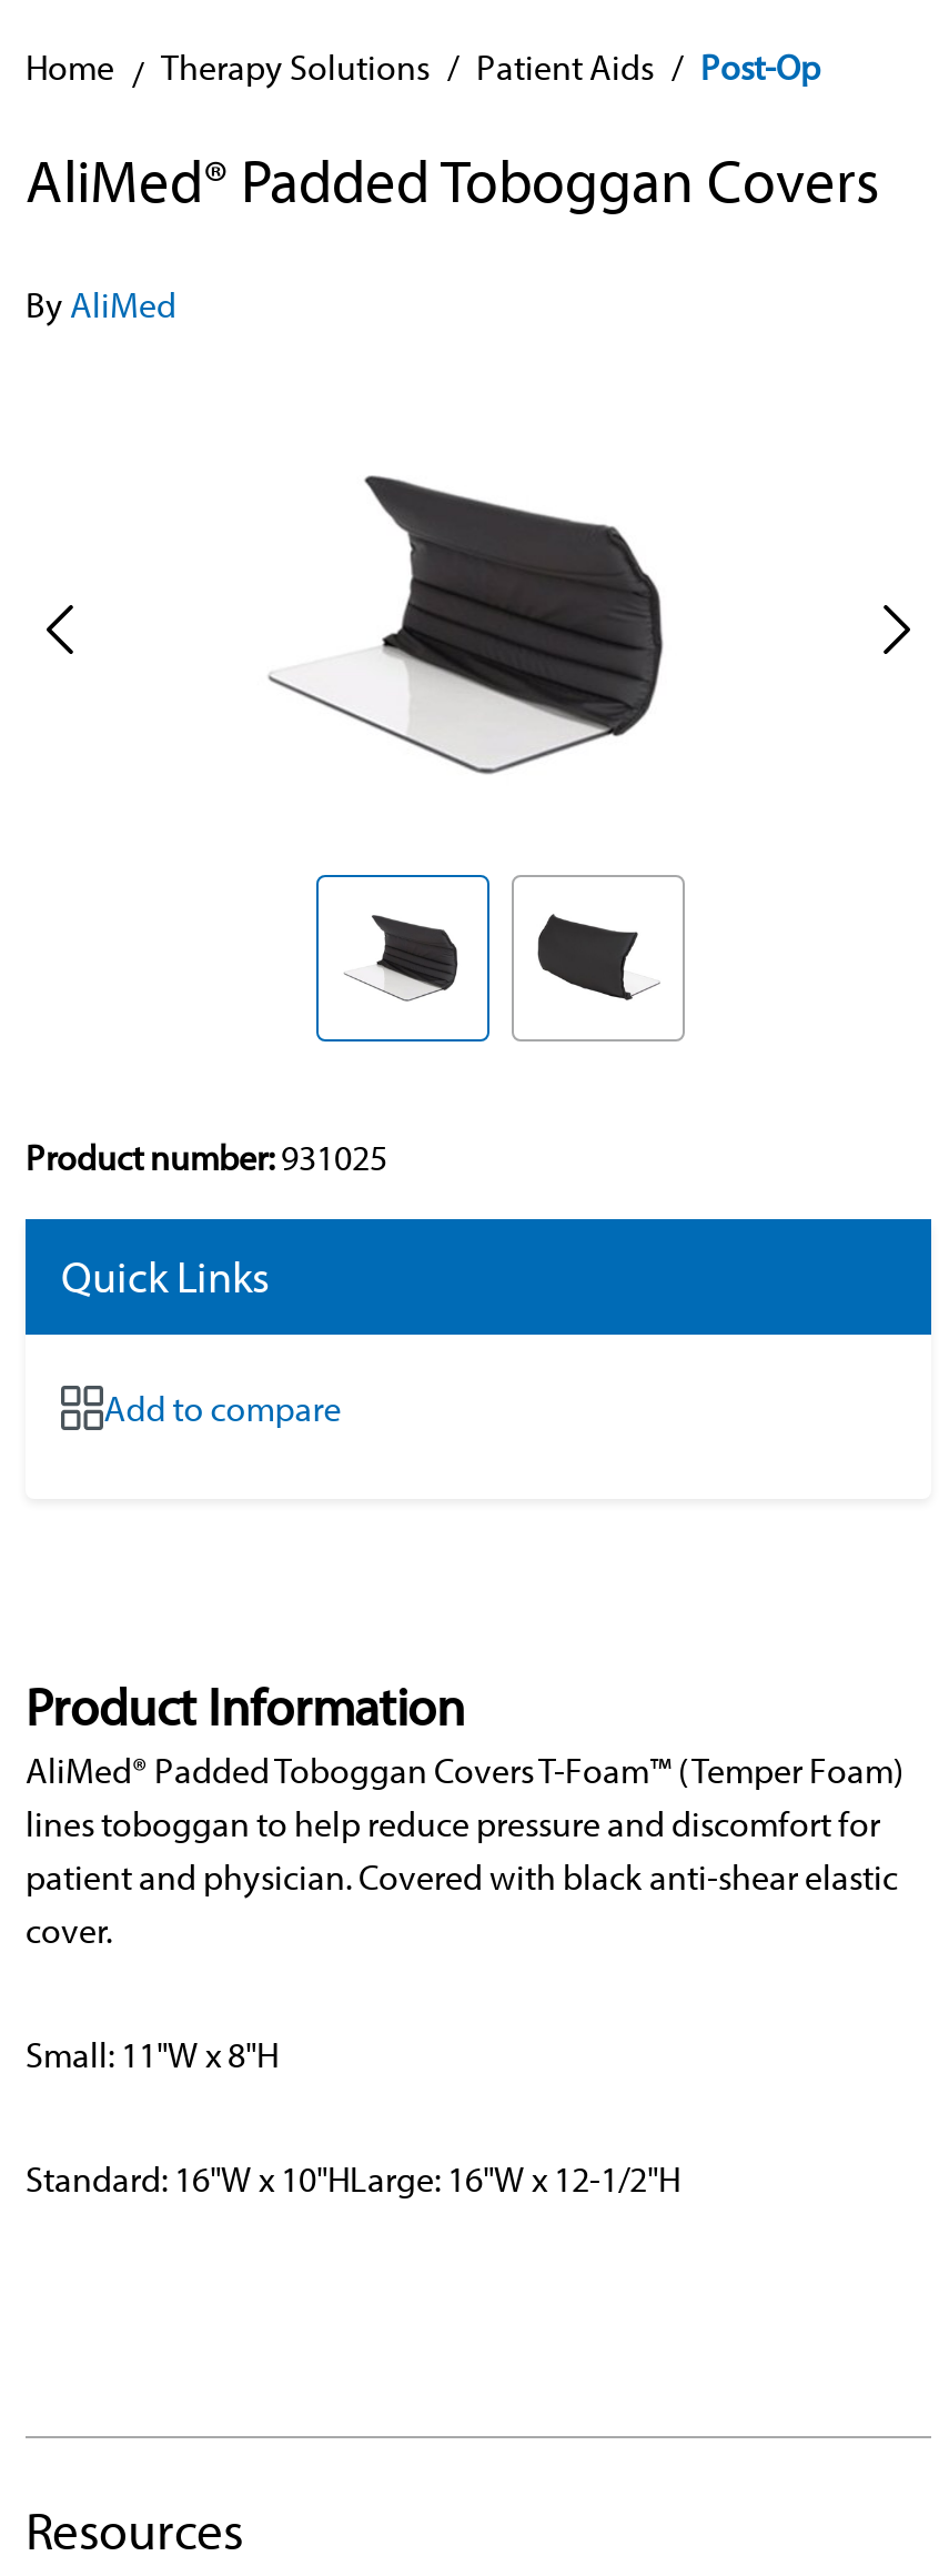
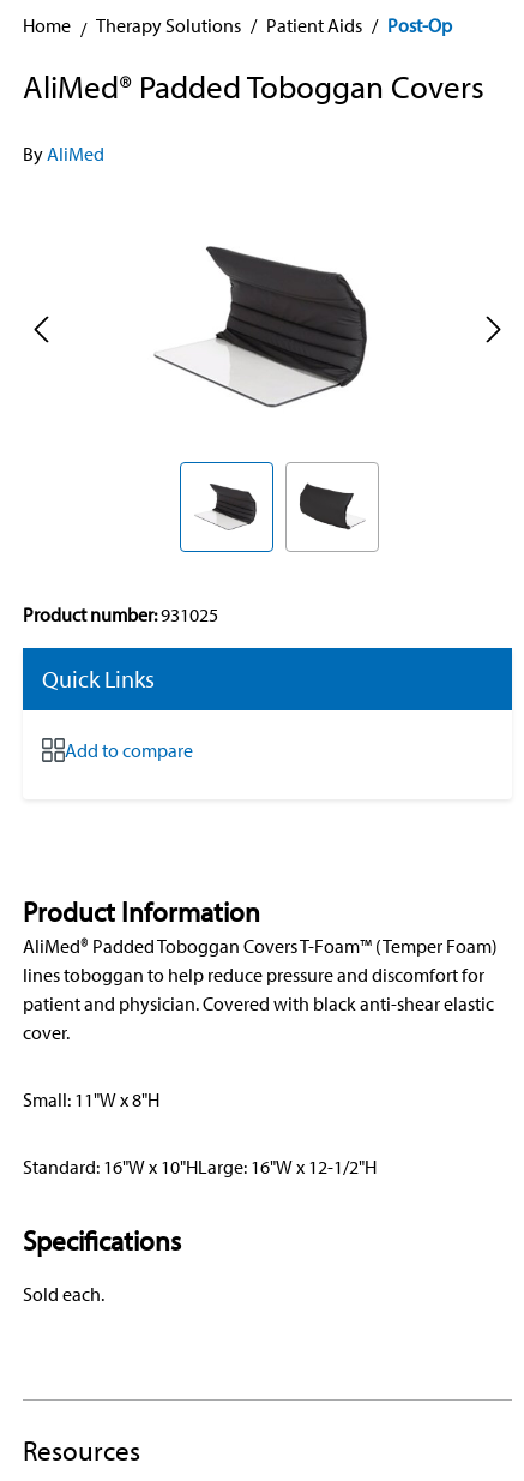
+ Specifications
+ Sold each.
